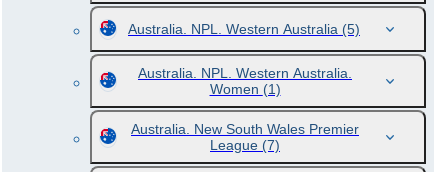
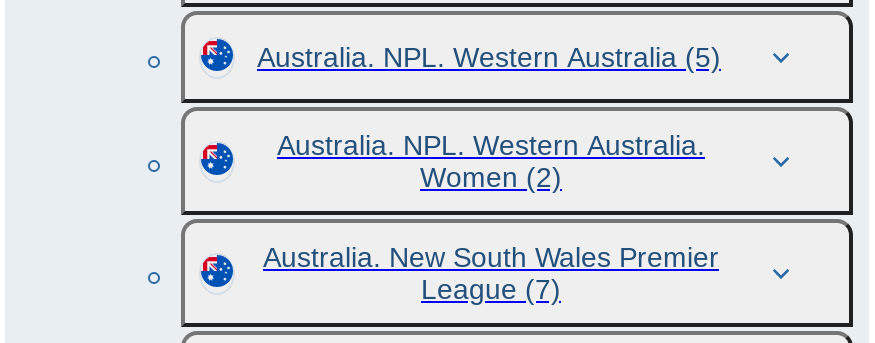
- Women (1)
+ Women (2)
